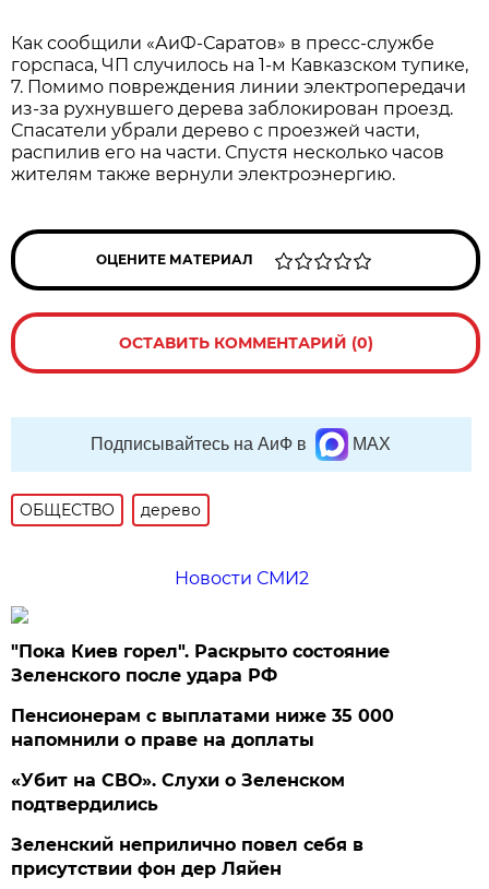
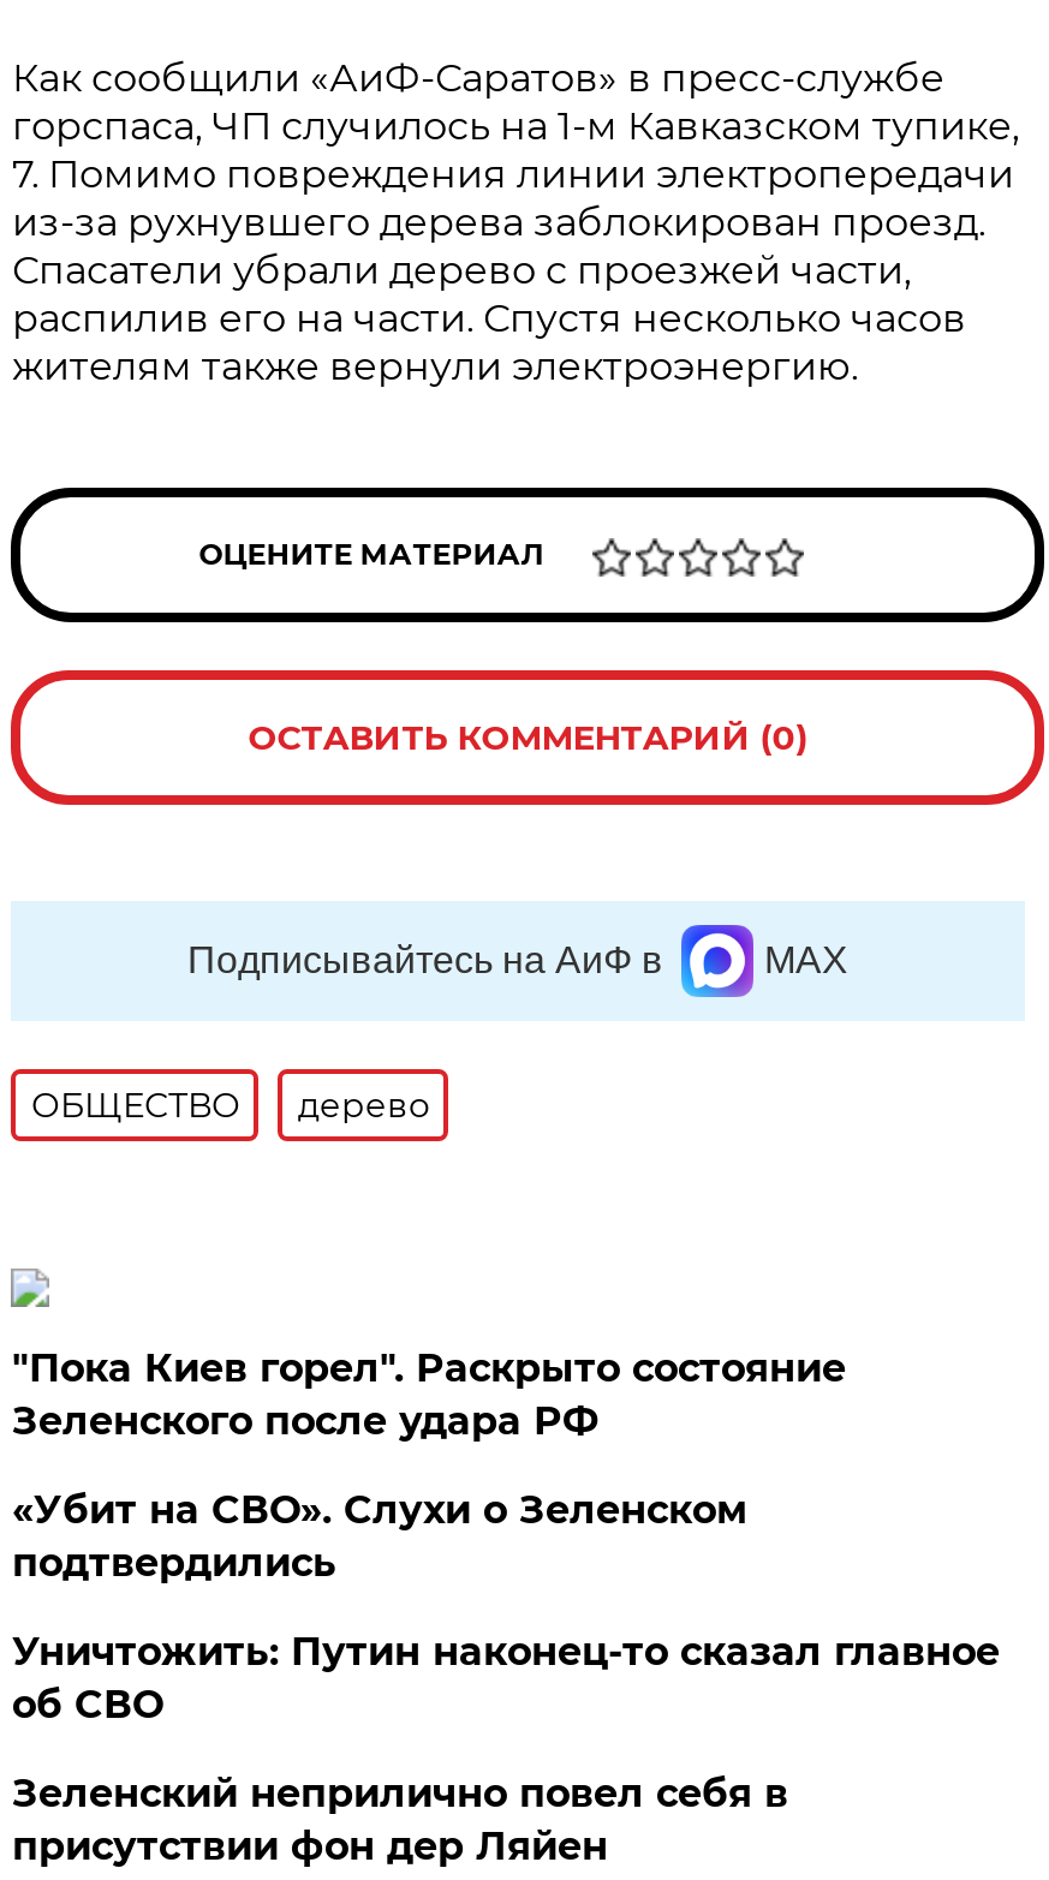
- Новости СМИ2

- Пенсионерам с выплатами ниже 35 000
- напомнили о праве на доплаты

moved up: «Убит на СВО». Слухи о Зеленском | подтвердились

+ Уничтожить: Путин наконец-то сказал главное
+ об СВО
